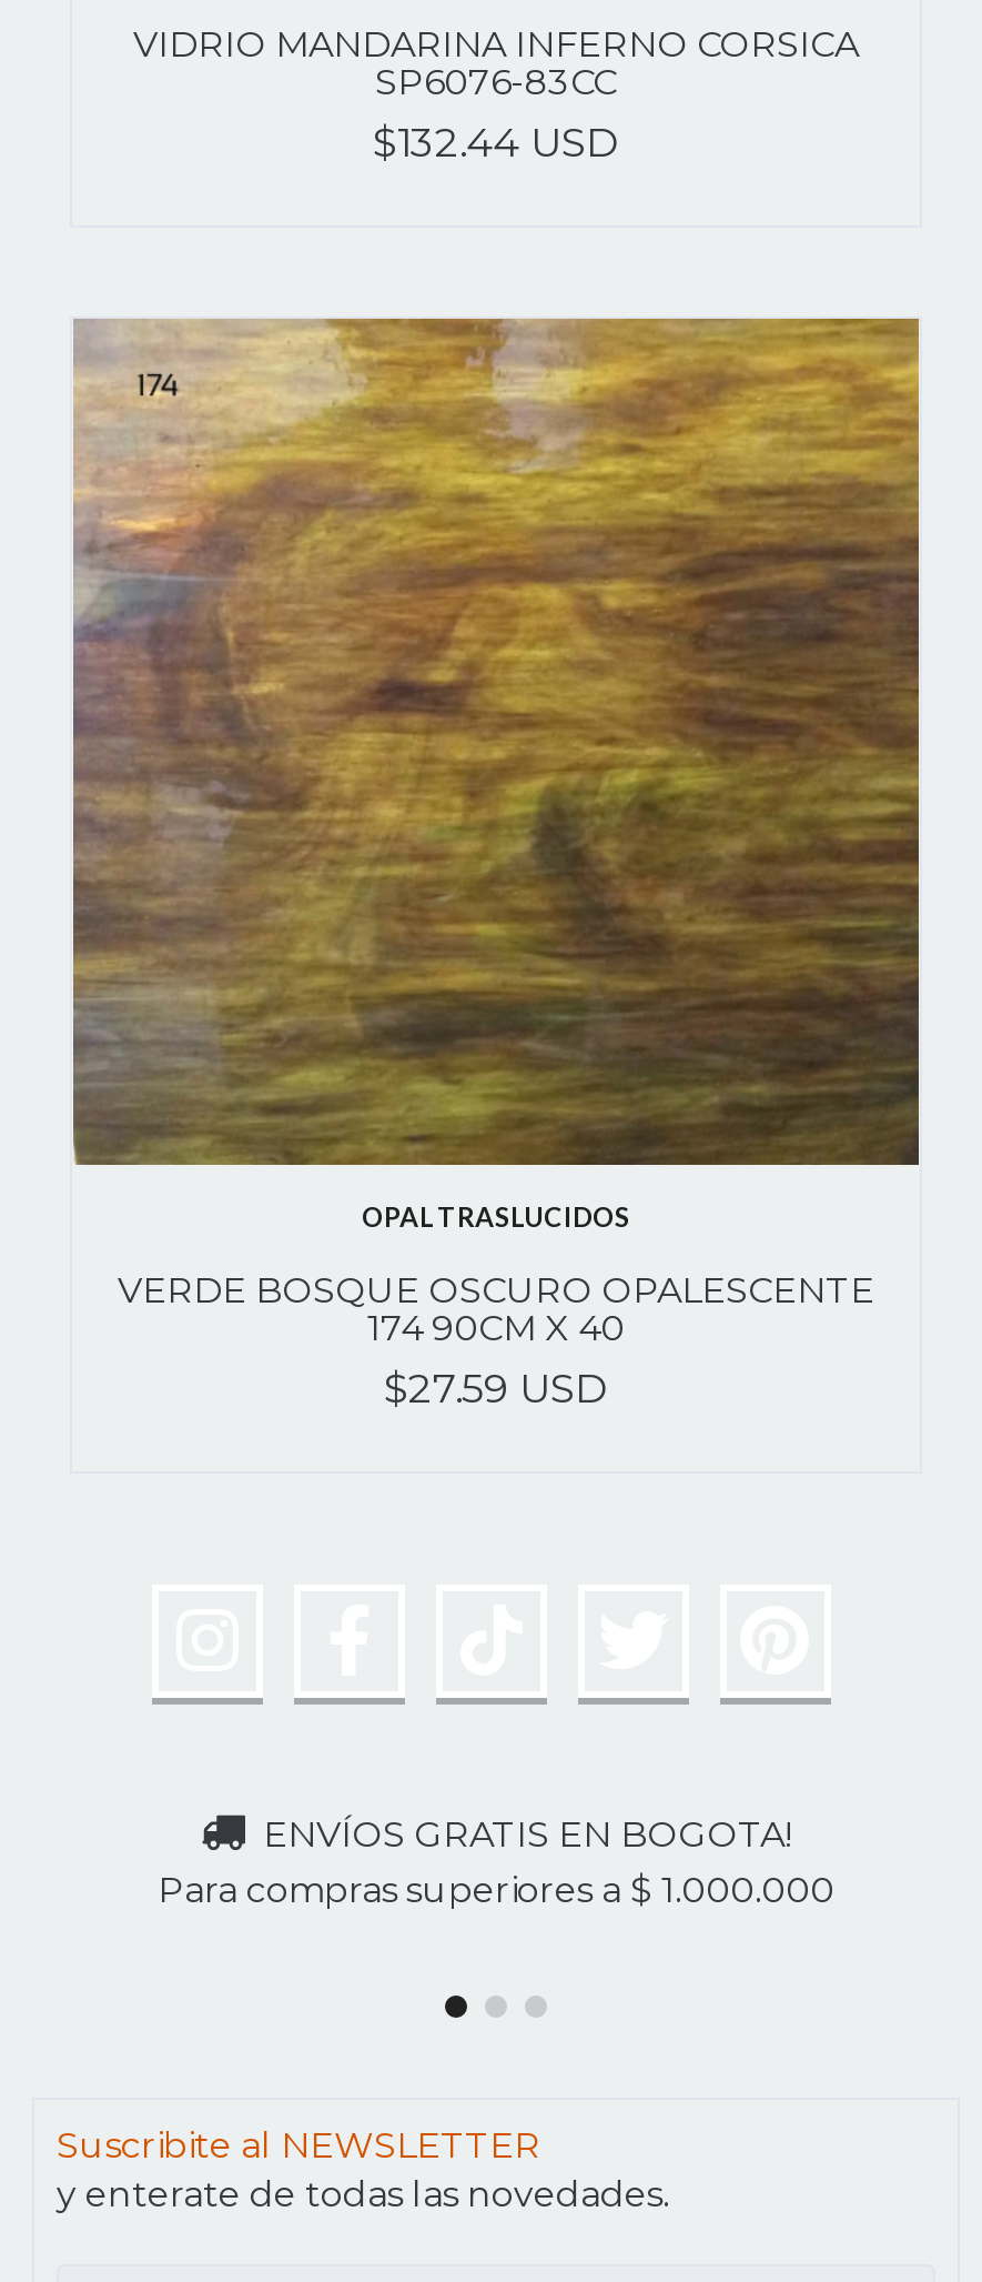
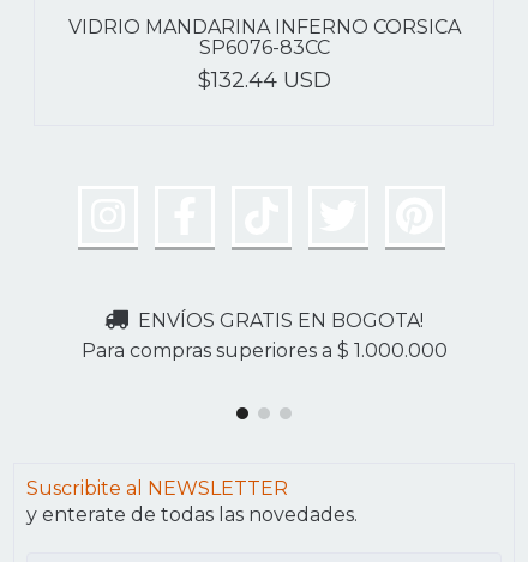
- [image]
- OPAL TRASLUCIDOS
- VERDE BOSQUE OSCURO OPALESCENTE
- 174 90CM X 40
- $27.59 USD
